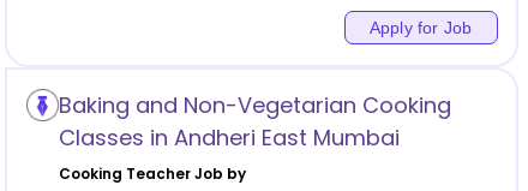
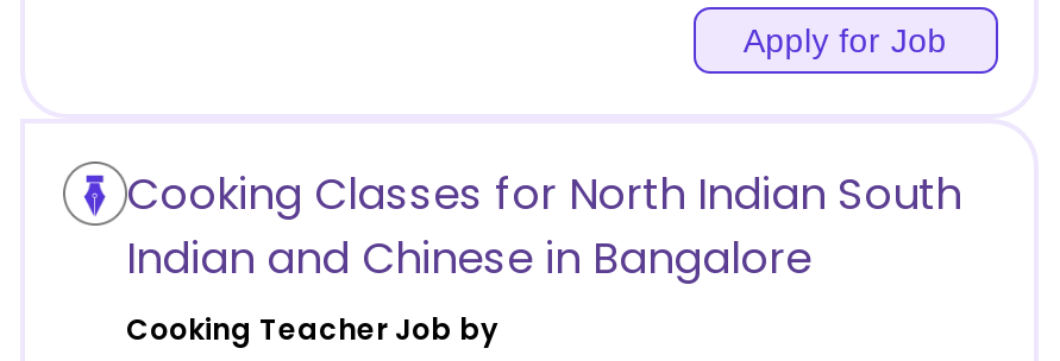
- Baking and Non-Vegetarian Cooking
- Classes in Andheri East Mumbai
+ Cooking Classes for North Indian South
+ Indian and Chinese in Bangalore
